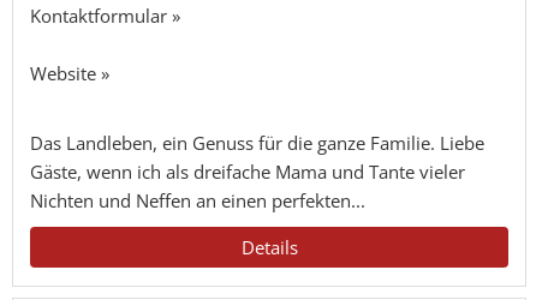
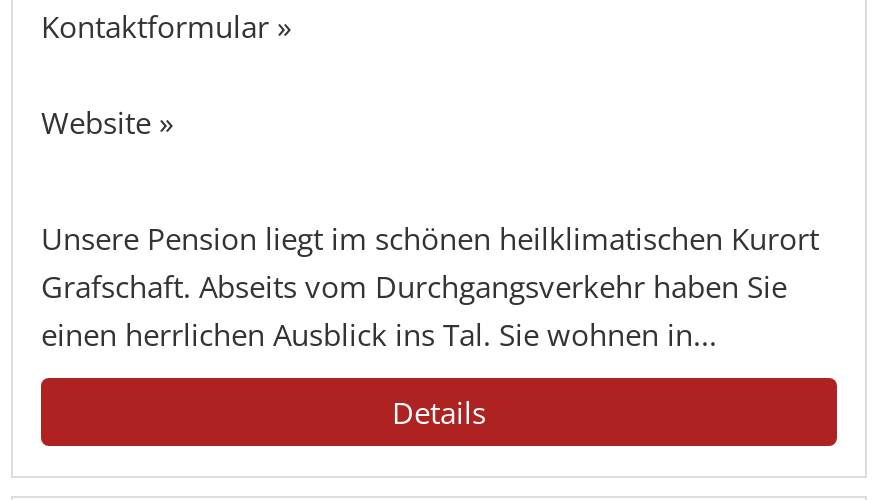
- Das Landleben, ein Genuss für die ganze Familie. Liebe
- Gäste, wenn ich als dreifache Mama und Tante vieler
- Nichten und Neffen an einen perfekten...
+ Unsere Pension liegt im schönen heilklimatischen Kurort
+ Grafschaft. Abseits vom Durchgangsverkehr haben Sie
+ einen herrlichen Ausblick ins Tal. Sie wohnen in...
